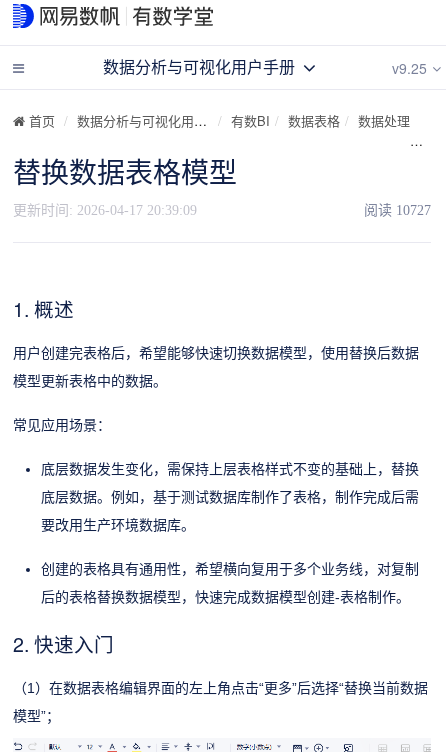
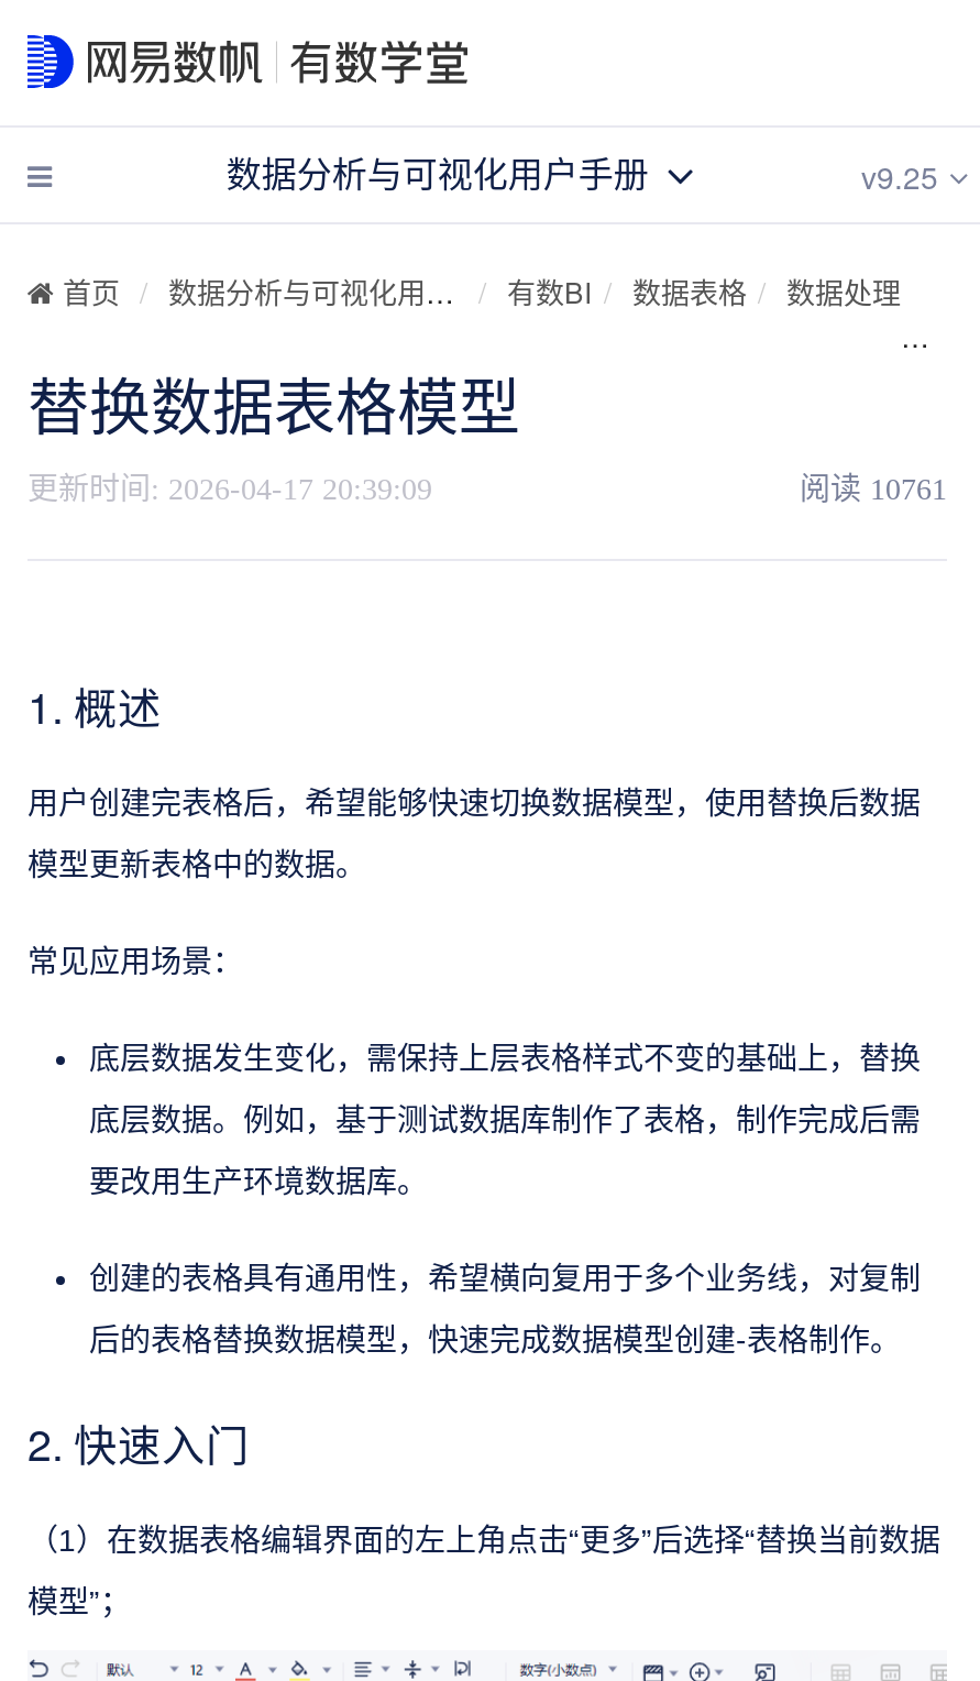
- 阅读10727
+ 阅读10761
